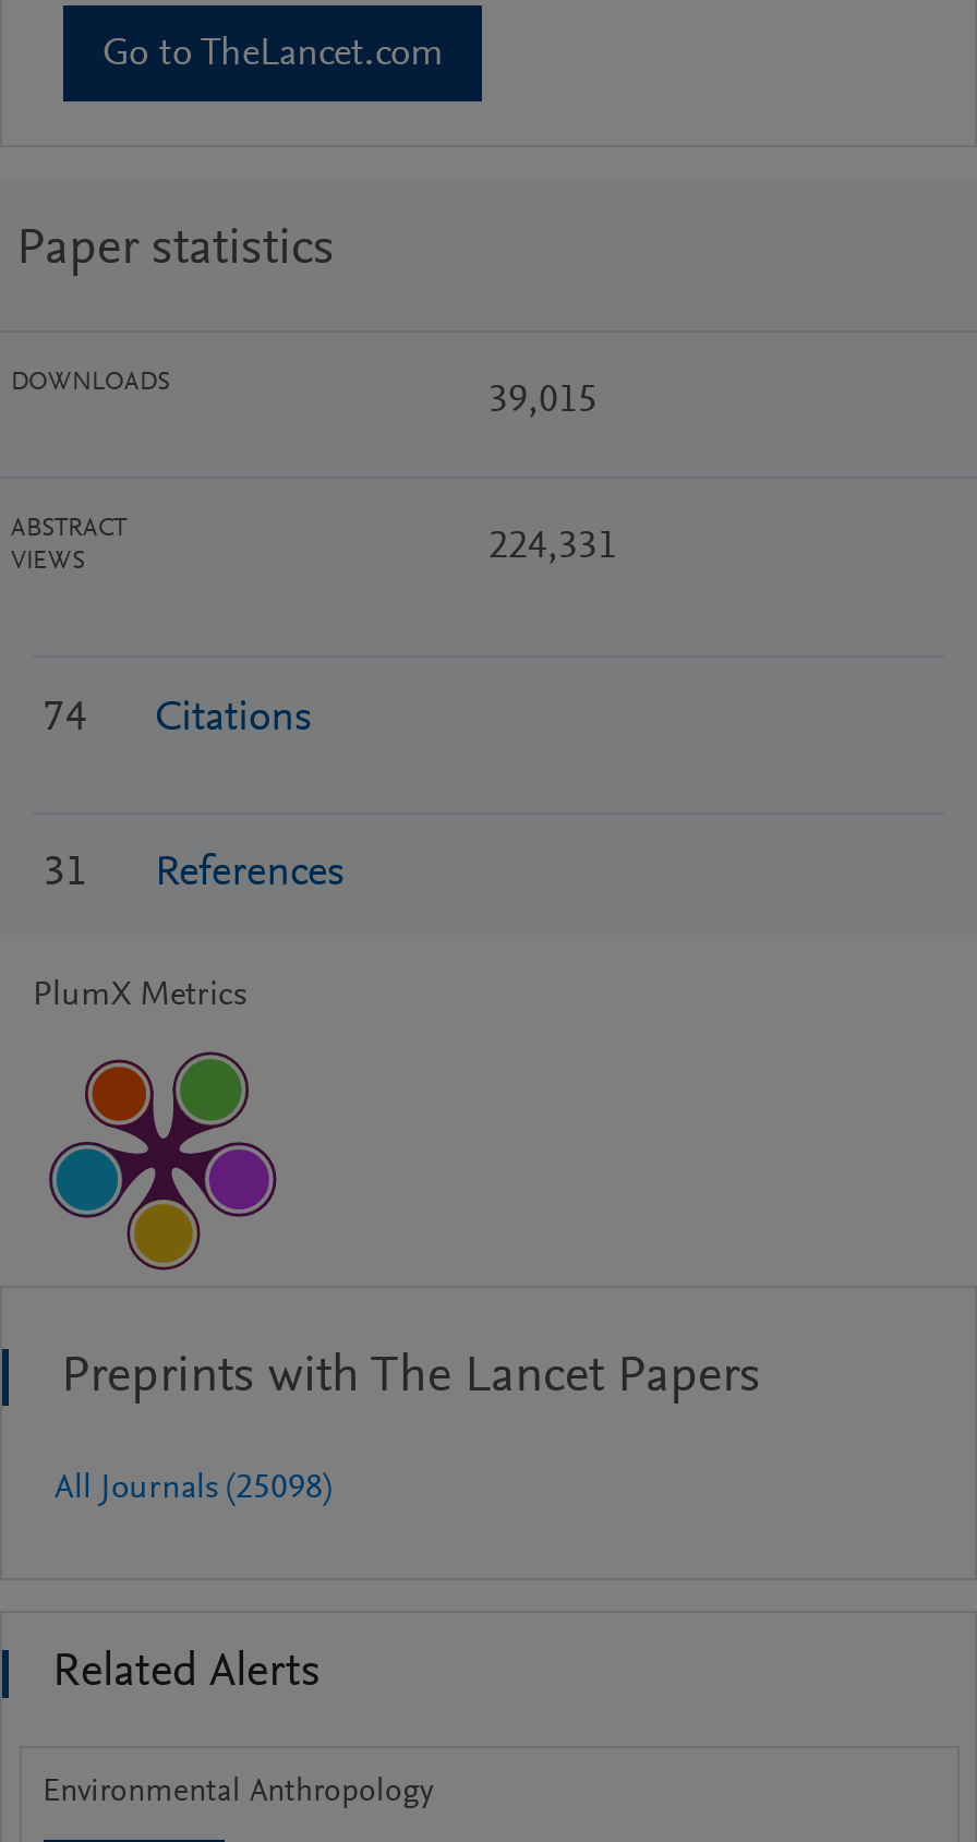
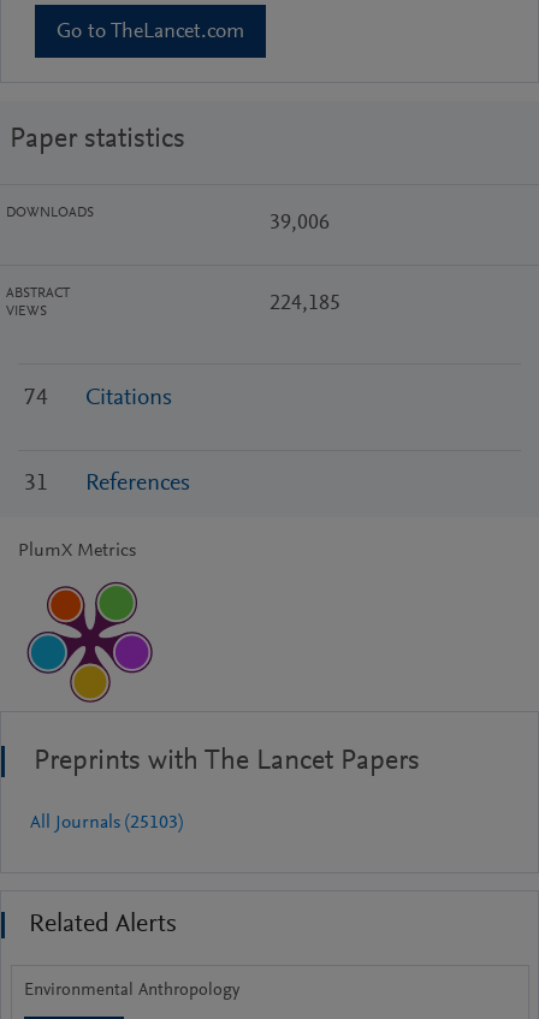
- 39,015
+ 39,006

- 224,331
+ 224,185

- All Journals (25098)
+ All Journals (25103)
